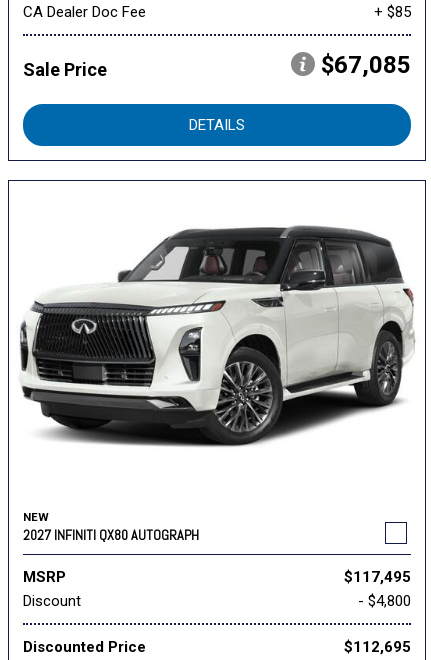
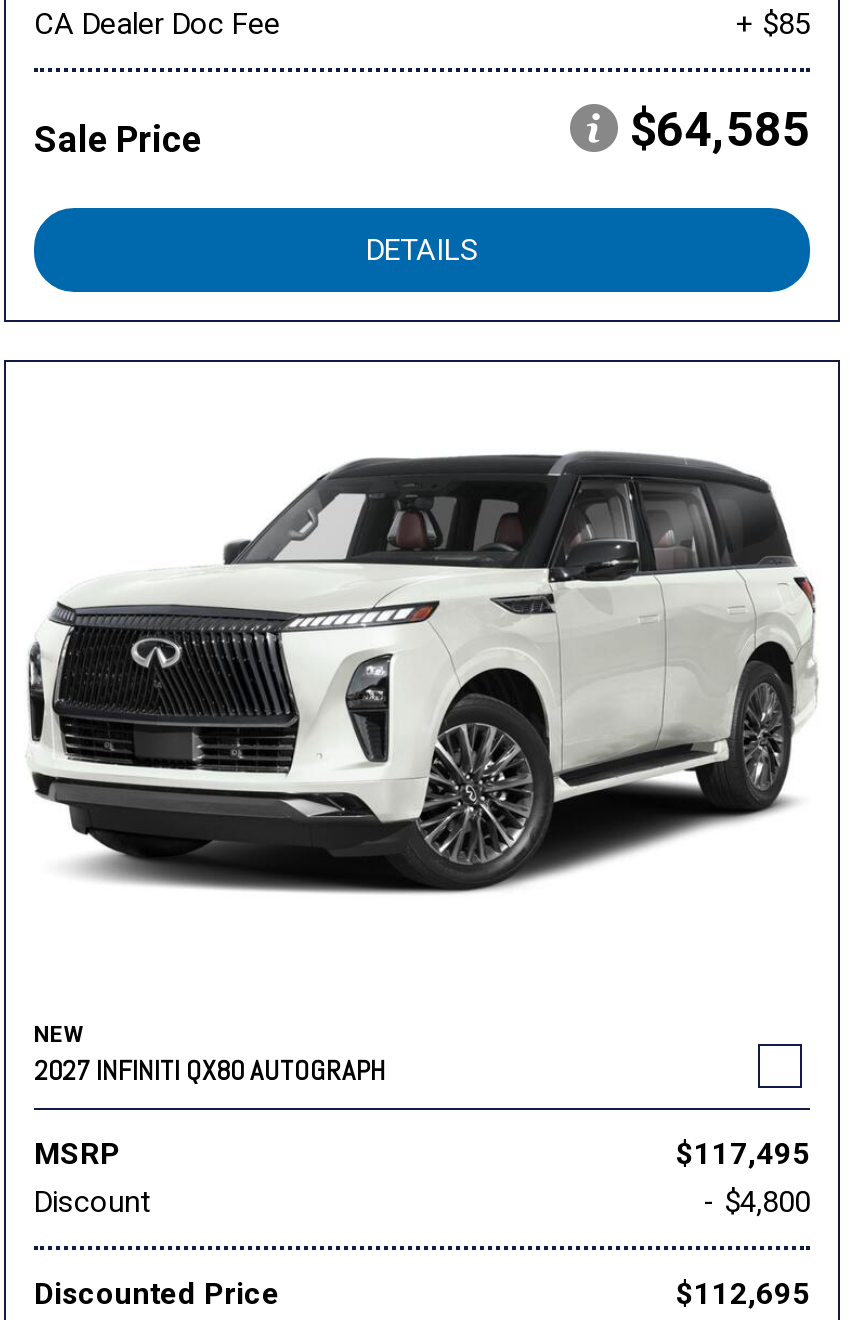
- $67,085
+ $64,585
